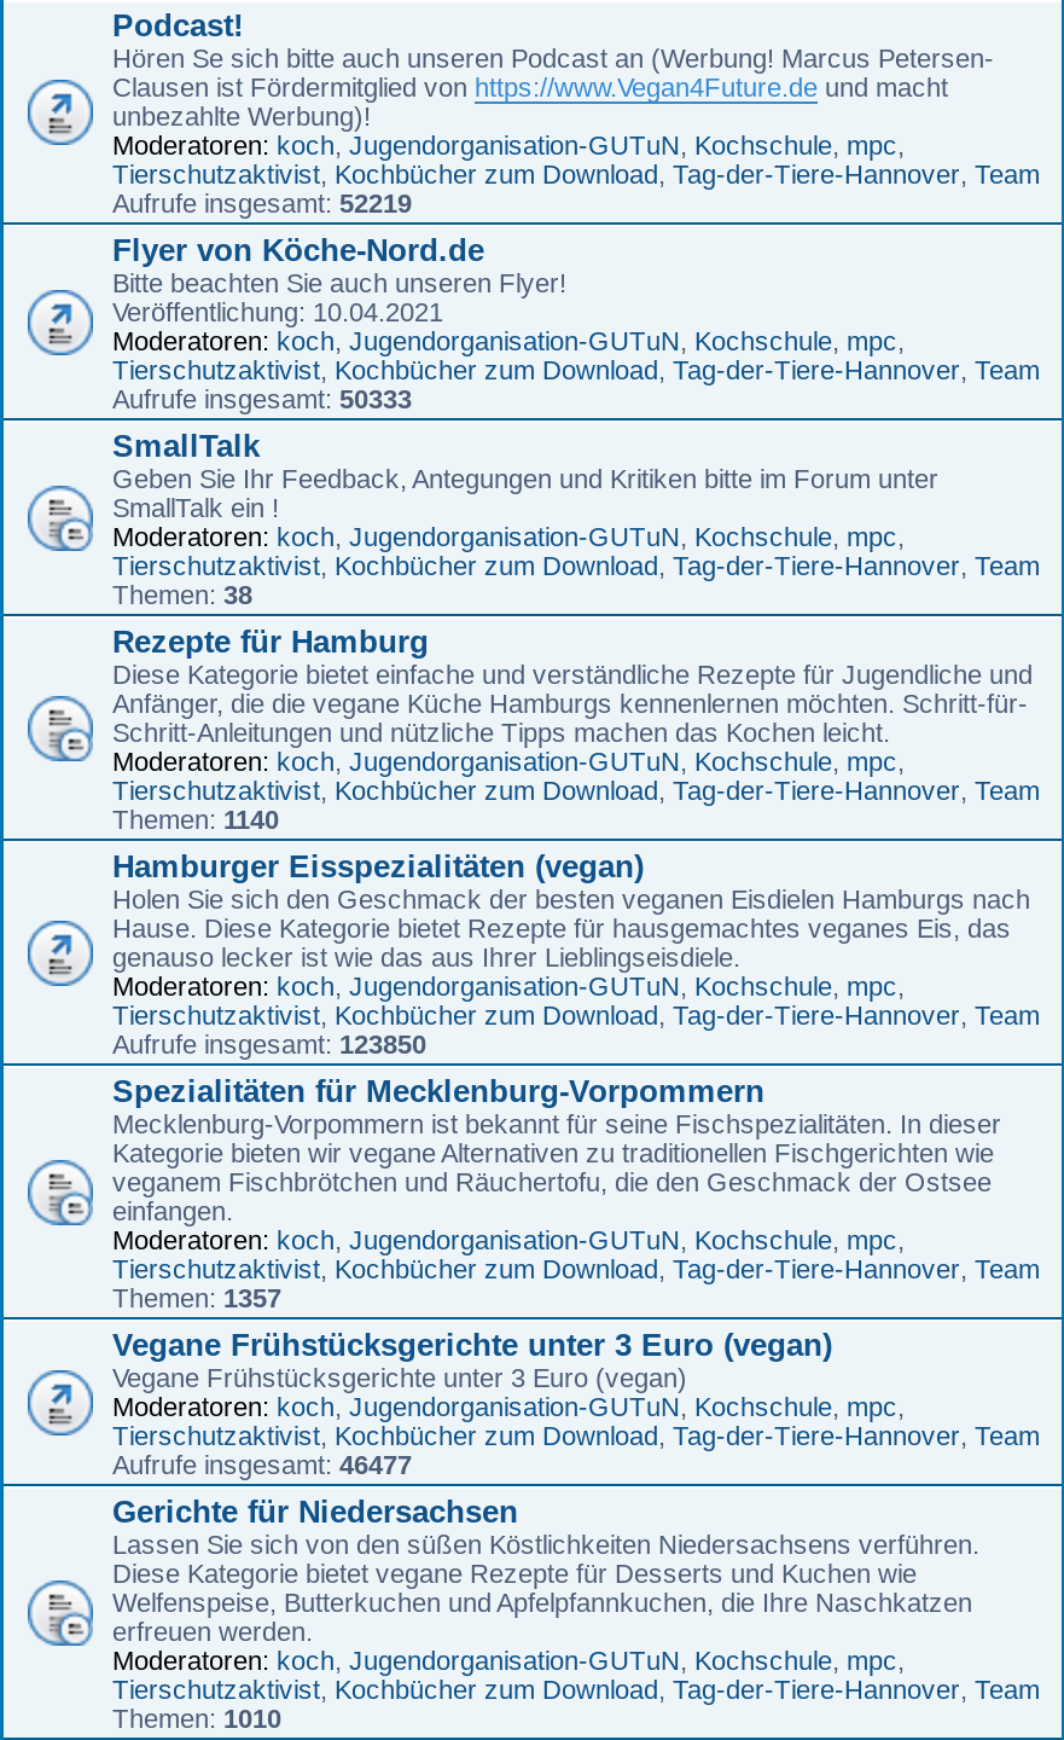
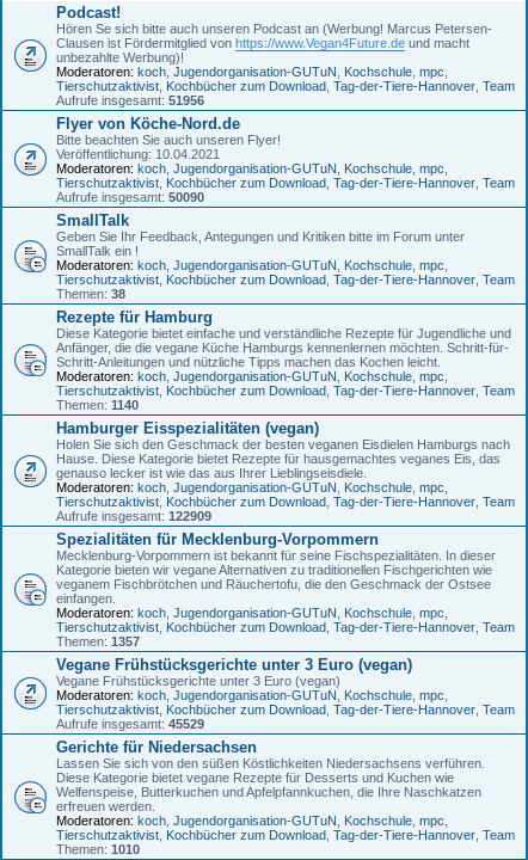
- Aufrufe insgesamt: 52219
+ Aufrufe insgesamt: 51956

- Aufrufe insgesamt: 50333
+ Aufrufe insgesamt: 50090

- Aufrufe insgesamt: 123850
+ Aufrufe insgesamt: 122909

- Aufrufe insgesamt: 46477
+ Aufrufe insgesamt: 45529
